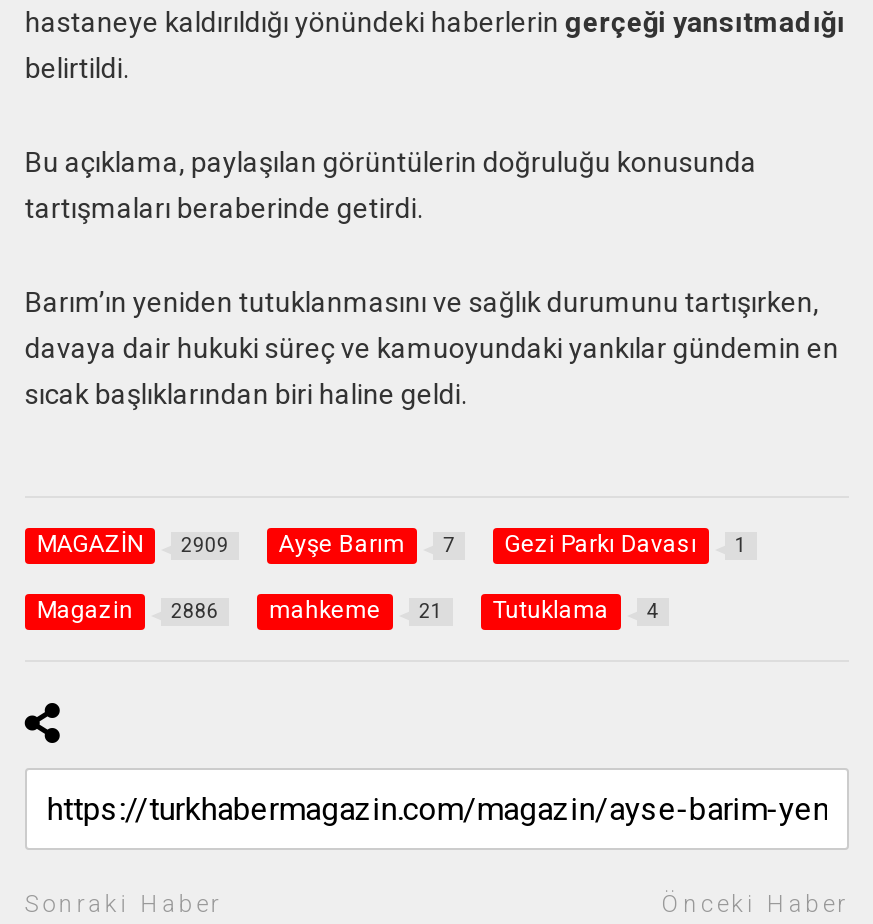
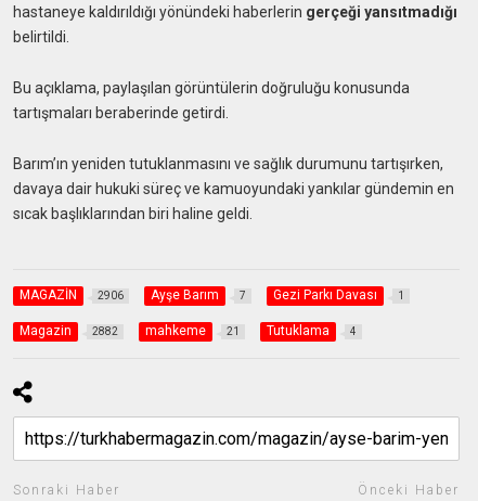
- MAGAZİN 2909
+ MAGAZİN 2906

- Magazin 2886
+ Magazin 2882
